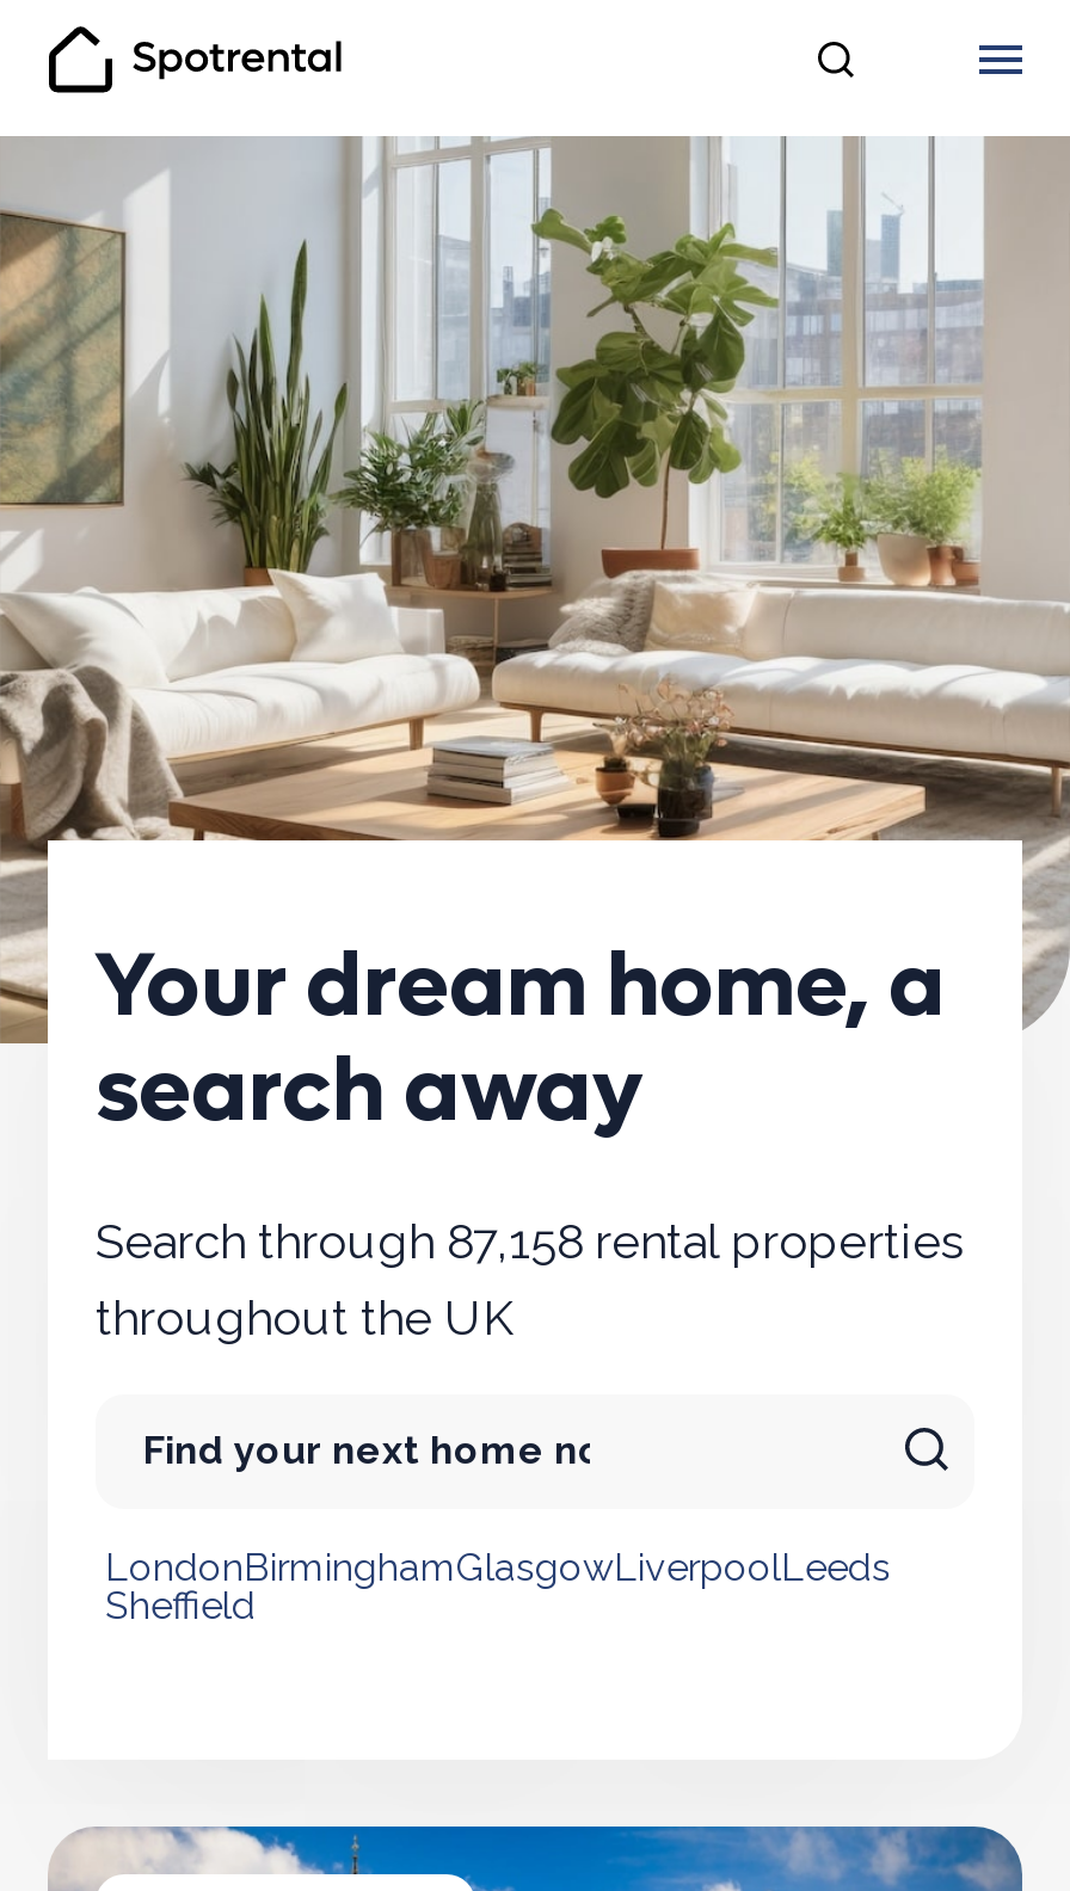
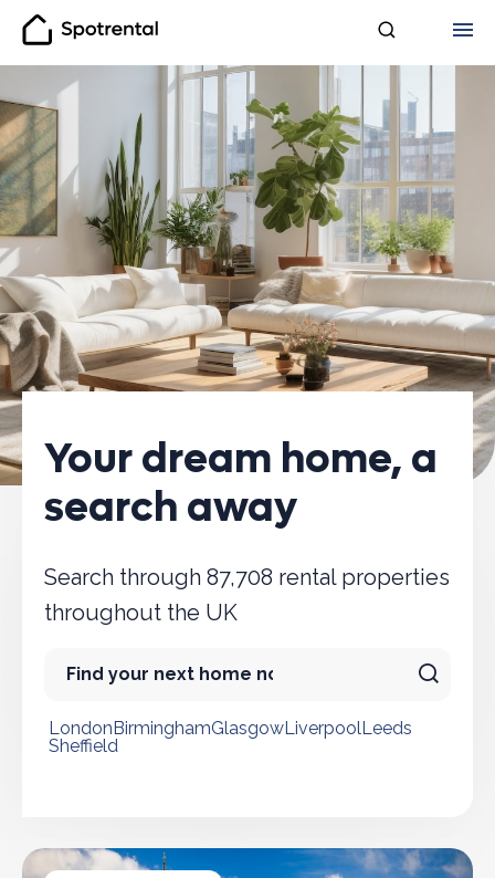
- Search through 87,158 rental properties
+ Search through 87,708 rental properties
